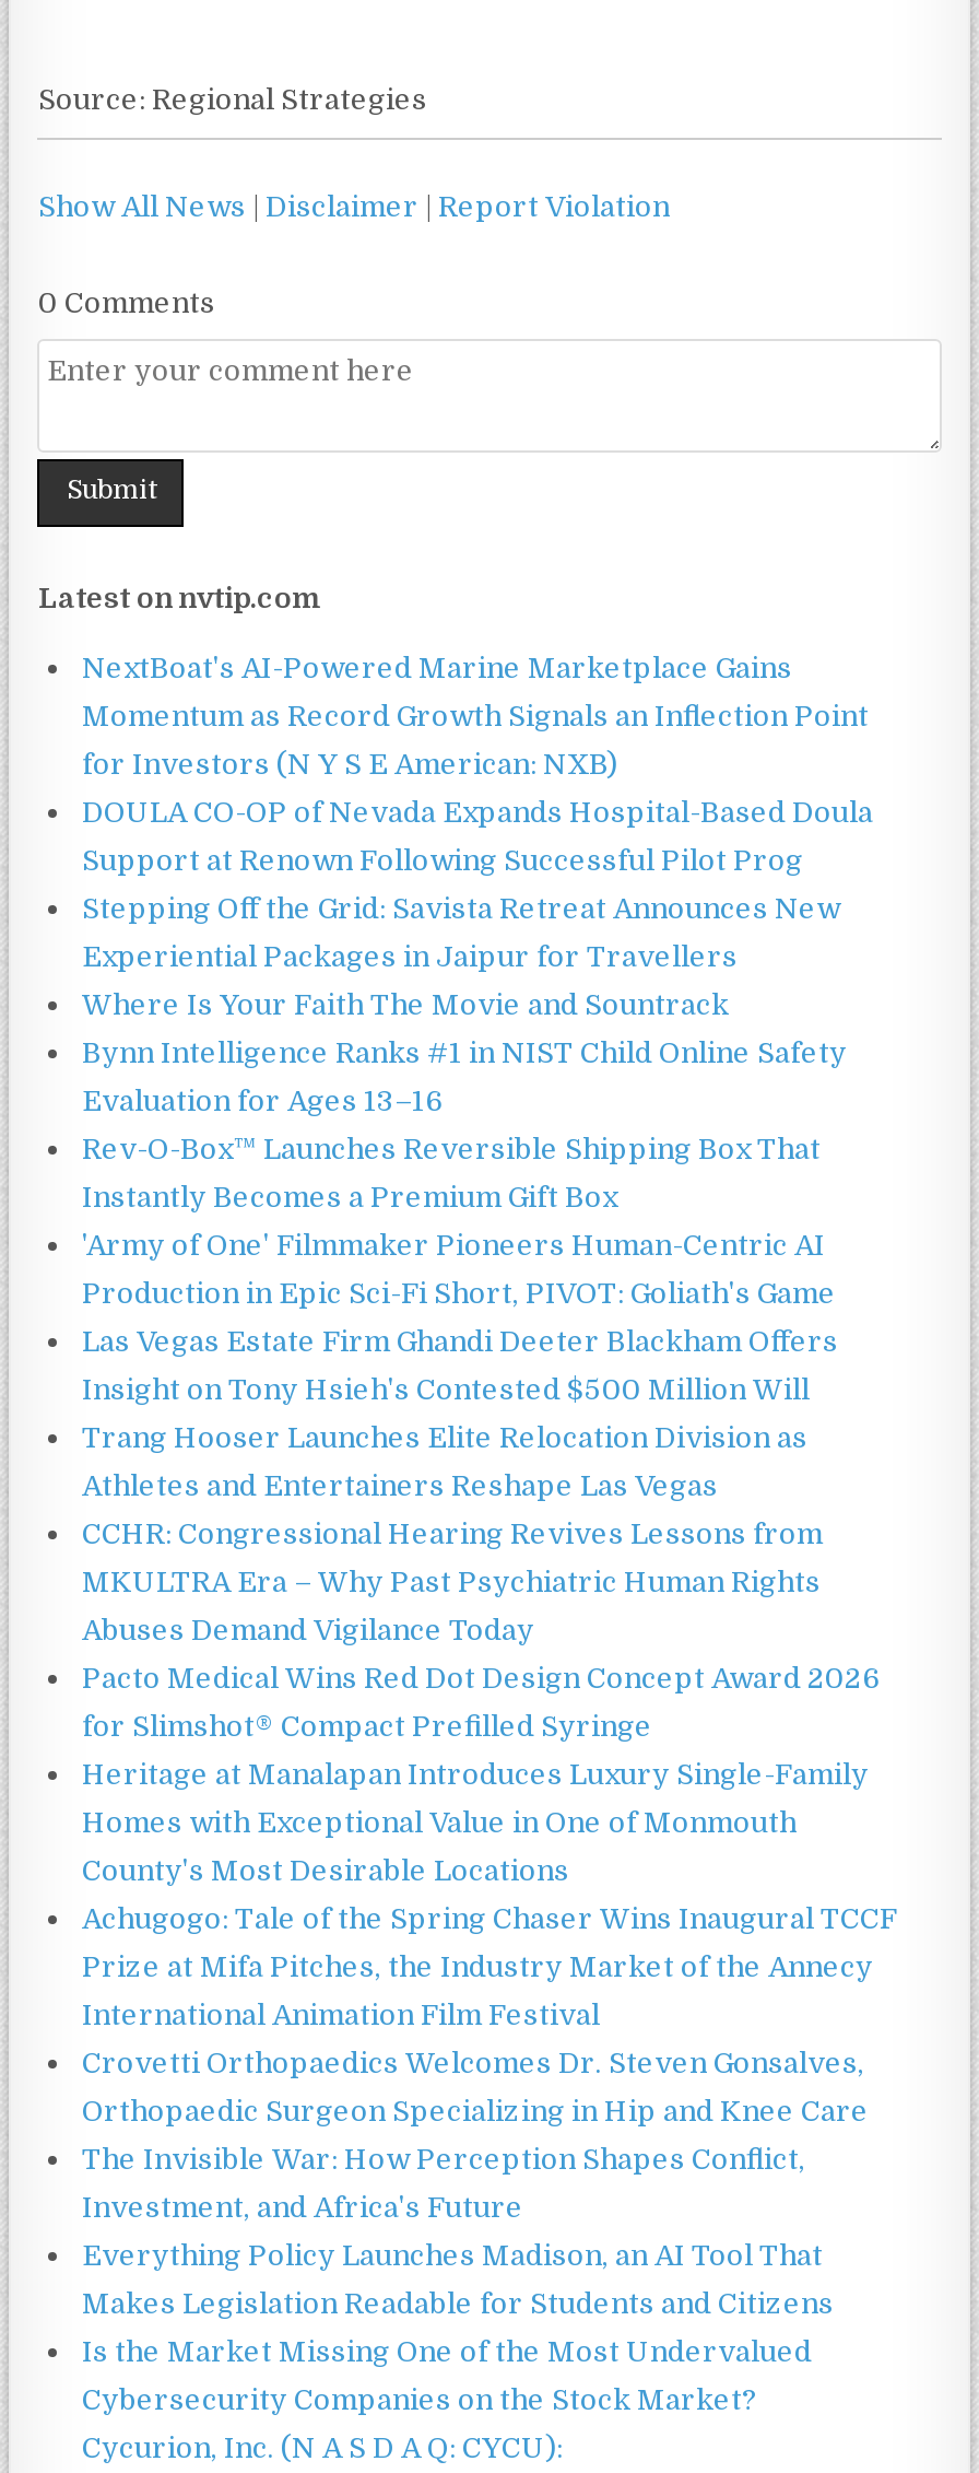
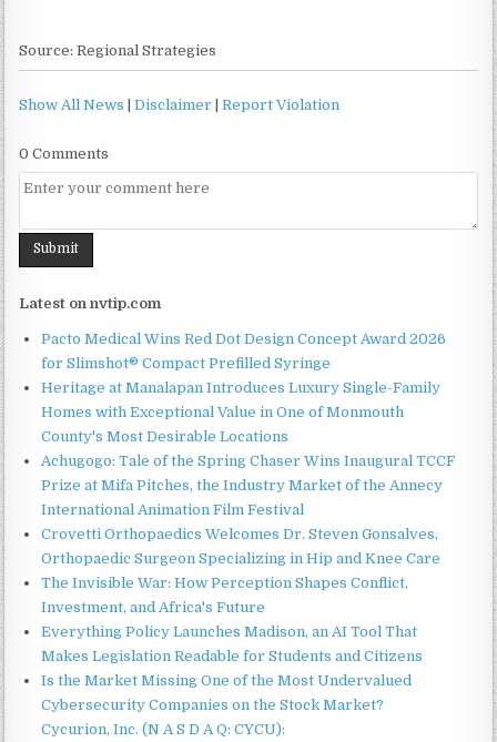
- NextBoat's AI-Powered Marine Marketplace Gains
- Momentum as Record Growth Signals an Inflection Point
- for Investors (N Y S E American: NXB)
- DOULA CO-OP of Nevada Expands Hospital-Based Doula
- Support at Renown Following Successful Pilot Prog
- Stepping Off the Grid: Savista Retreat Announces New
- Experiential Packages in Jaipur for Travellers
- Where Is Your Faith The Movie and Sountrack
- Bynn Intelligence Ranks #1 in NIST Child Online Safety
- Evaluation for Ages 13–16
- Rev-O-Box™ Launches Reversible Shipping Box That
- Instantly Becomes a Premium Gift Box
- 'Army of One' Filmmaker Pioneers Human-Centric AI
- Production in Epic Sci-Fi Short, PIVOT: Goliath's Game
- Las Vegas Estate Firm Ghandi Deeter Blackham Offers
- Insight on Tony Hsieh's Contested $500 Million Will
- Trang Hooser Launches Elite Relocation Division as
- Athletes and Entertainers Reshape Las Vegas
- CCHR: Congressional Hearing Revives Lessons from
- MKULTRA Era – Why Past Psychiatric Human Rights
- Abuses Demand Vigilance Today
